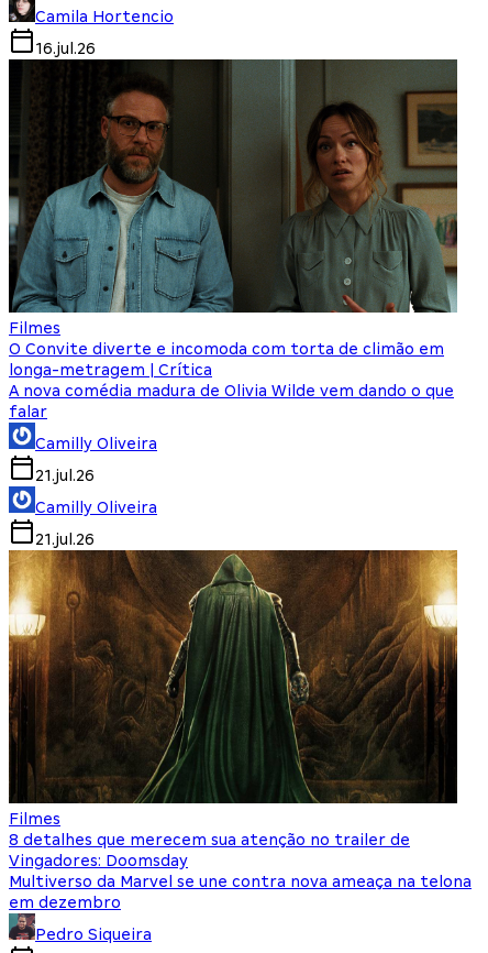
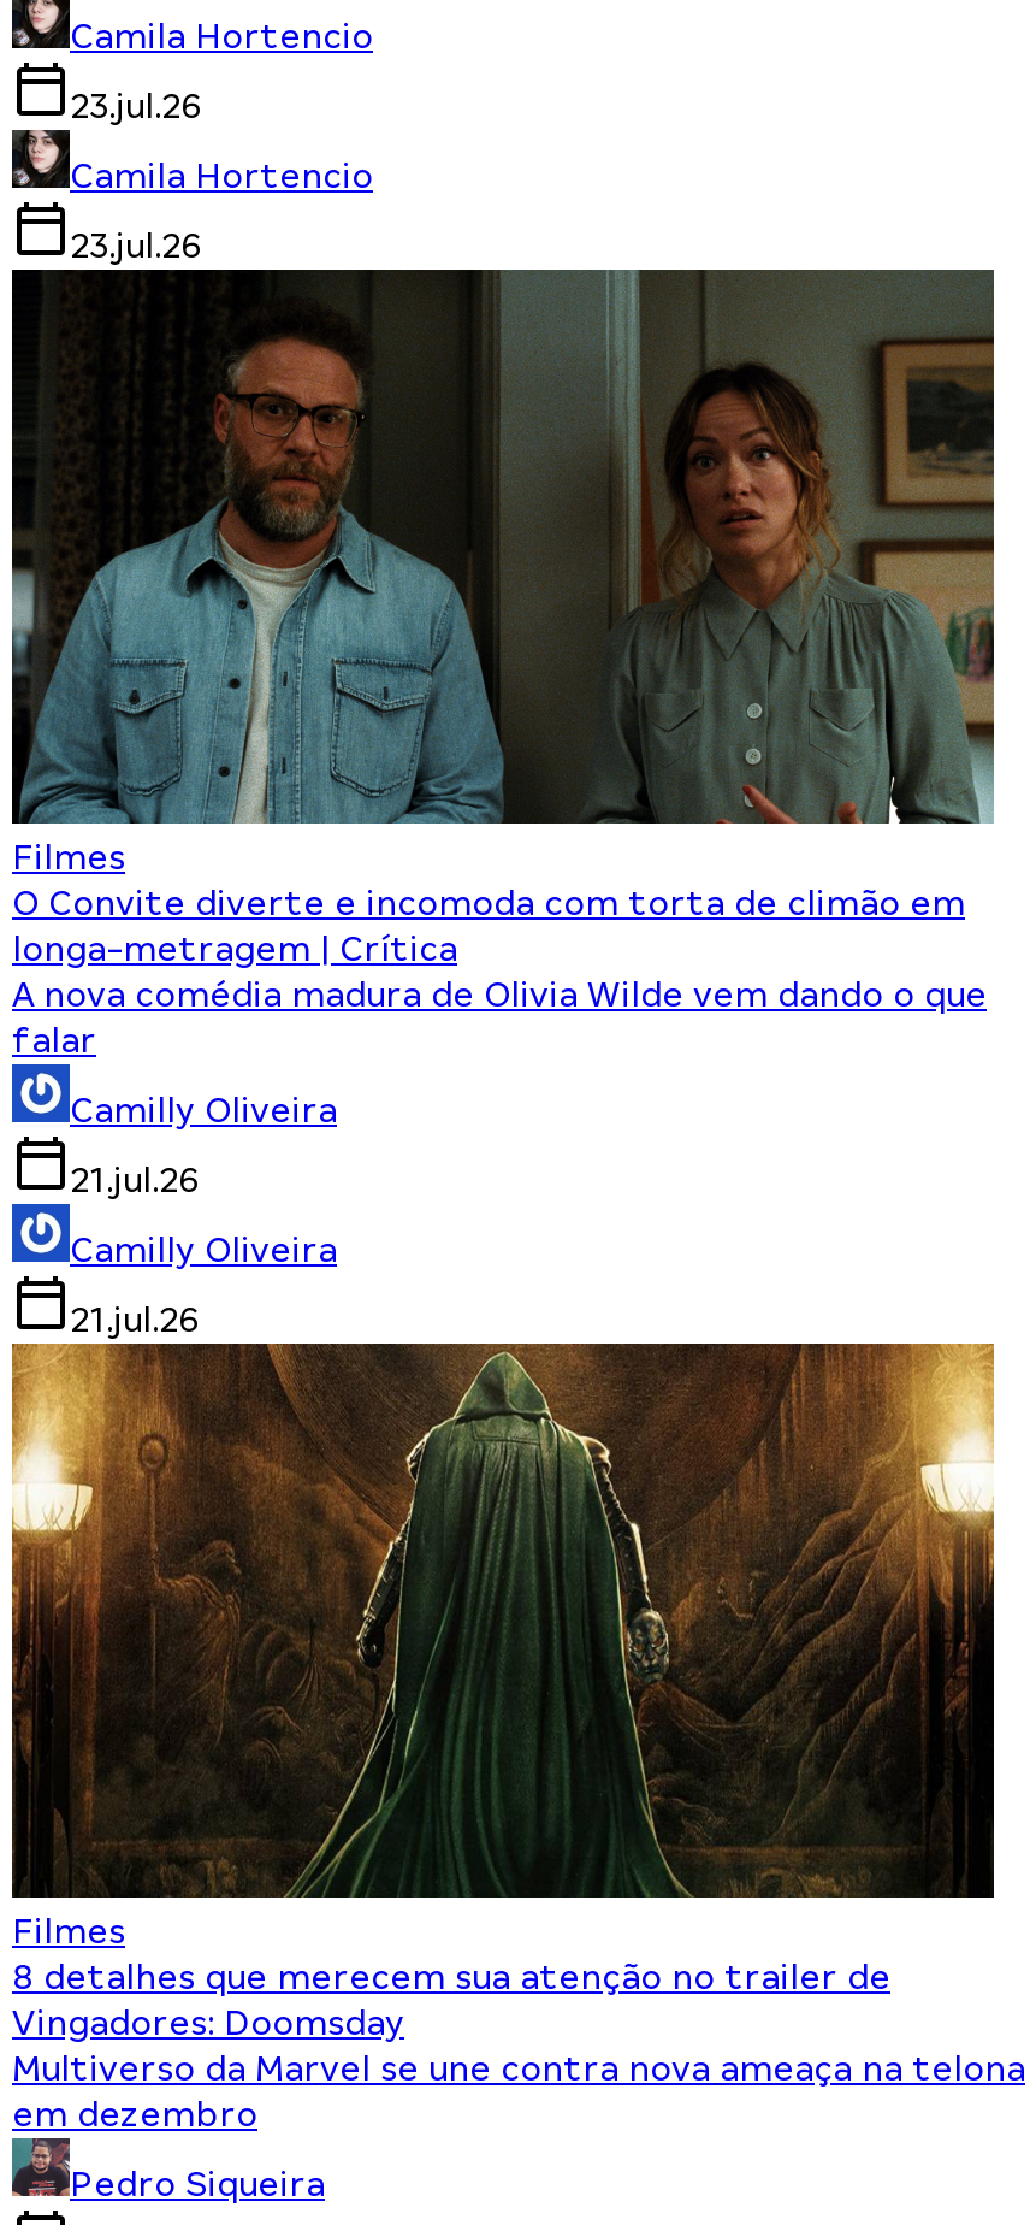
- 16.jul.26
+ 23.jul.26
+ Camila Hortencio
+ 23.jul.26
